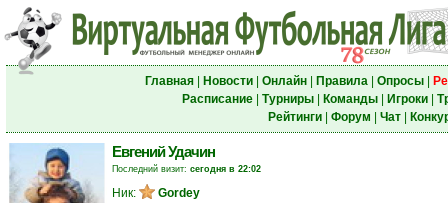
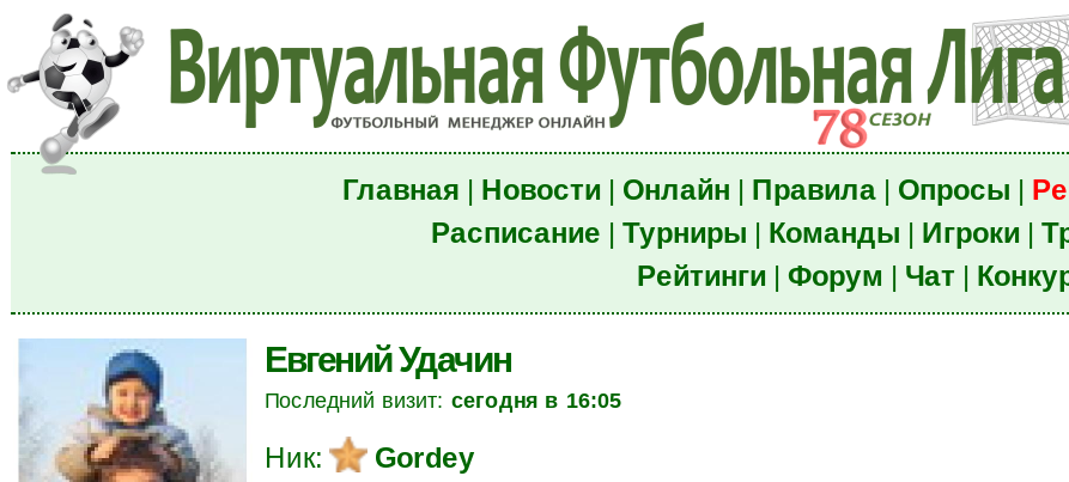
- Последний визит: сегодня в 22:02
+ Последний визит: сегодня в 16:05
